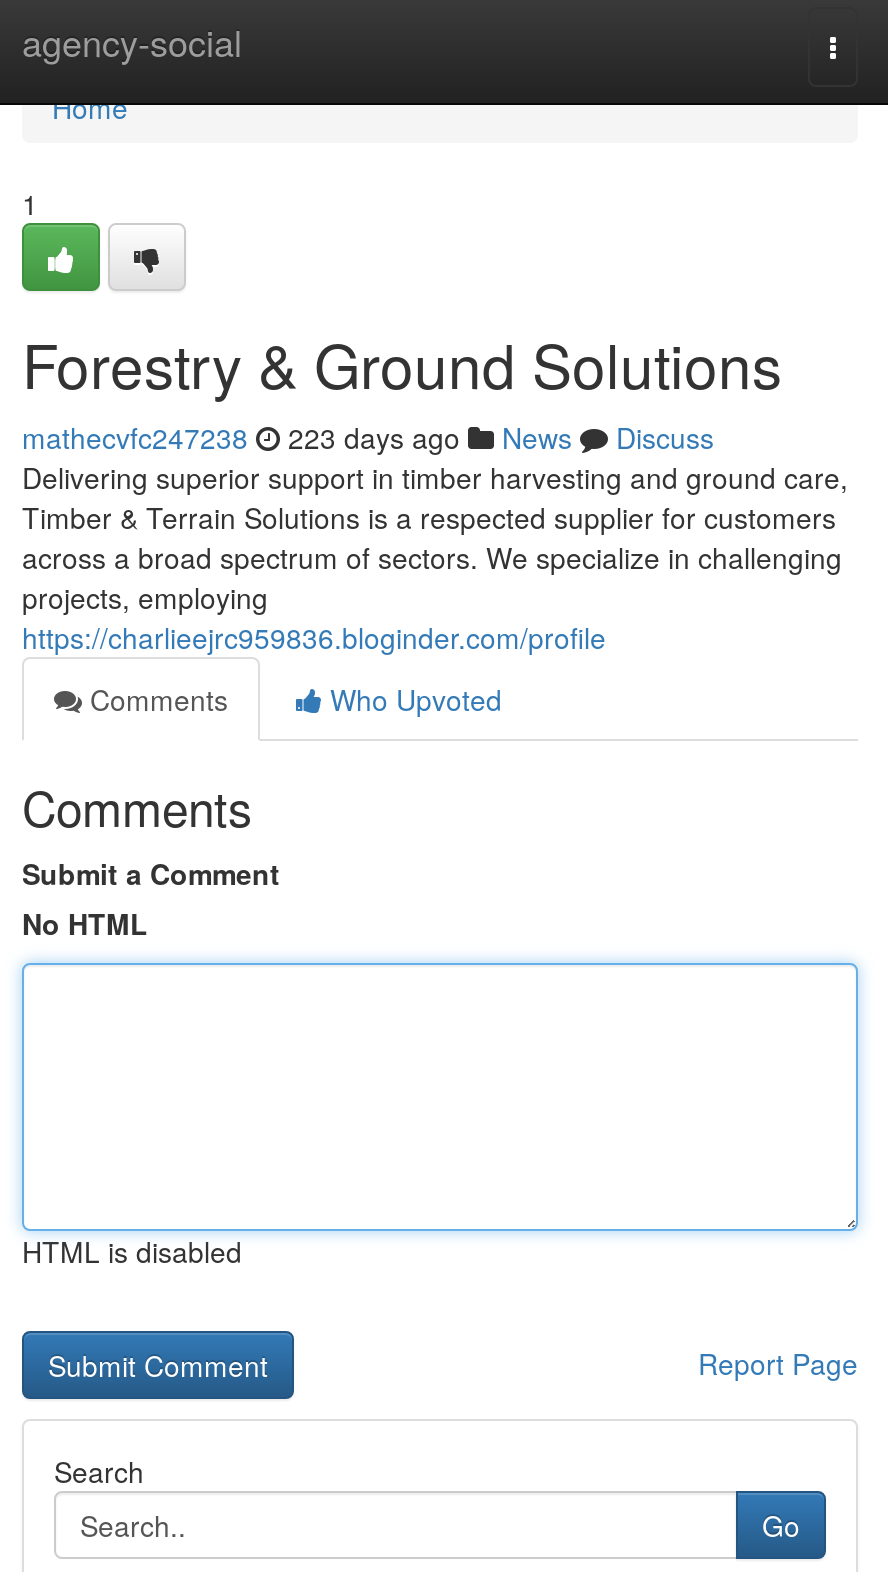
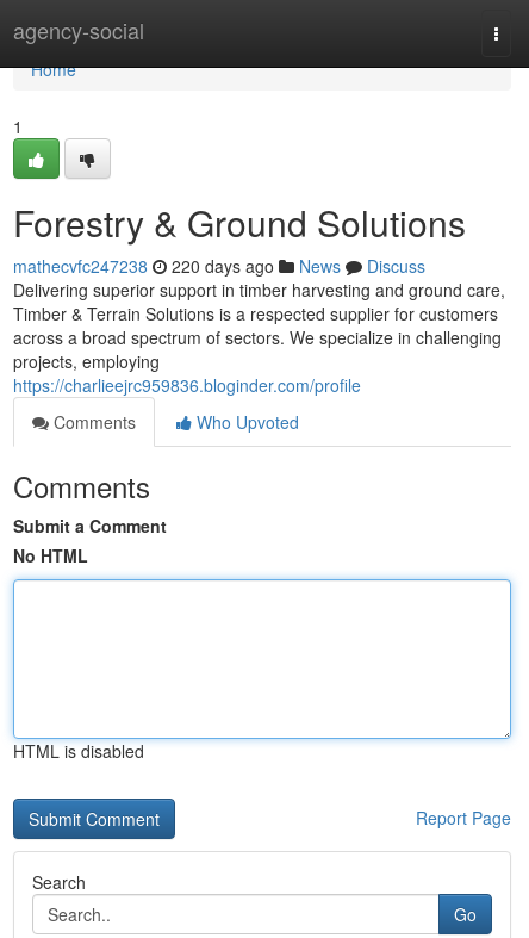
- mathecvfc247238 223 days ago News Discuss
+ mathecvfc247238 220 days ago News Discuss
